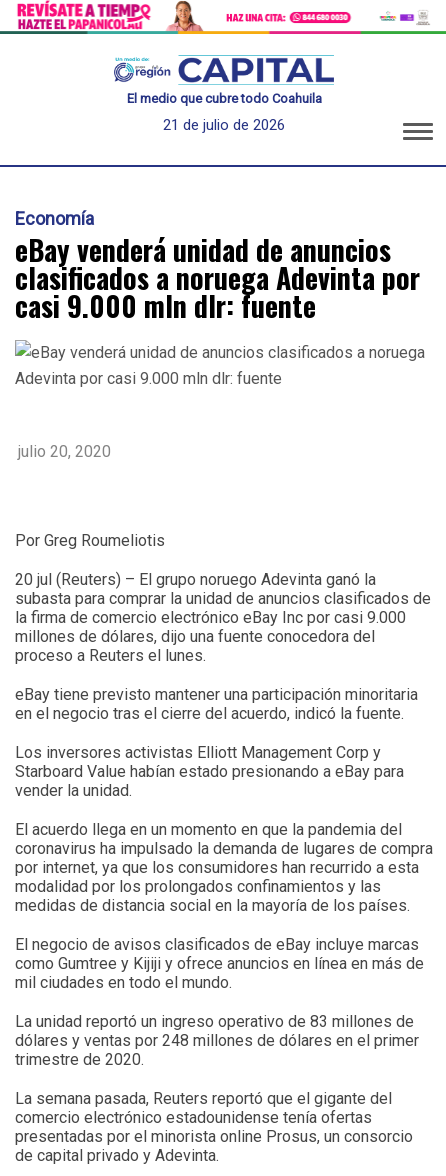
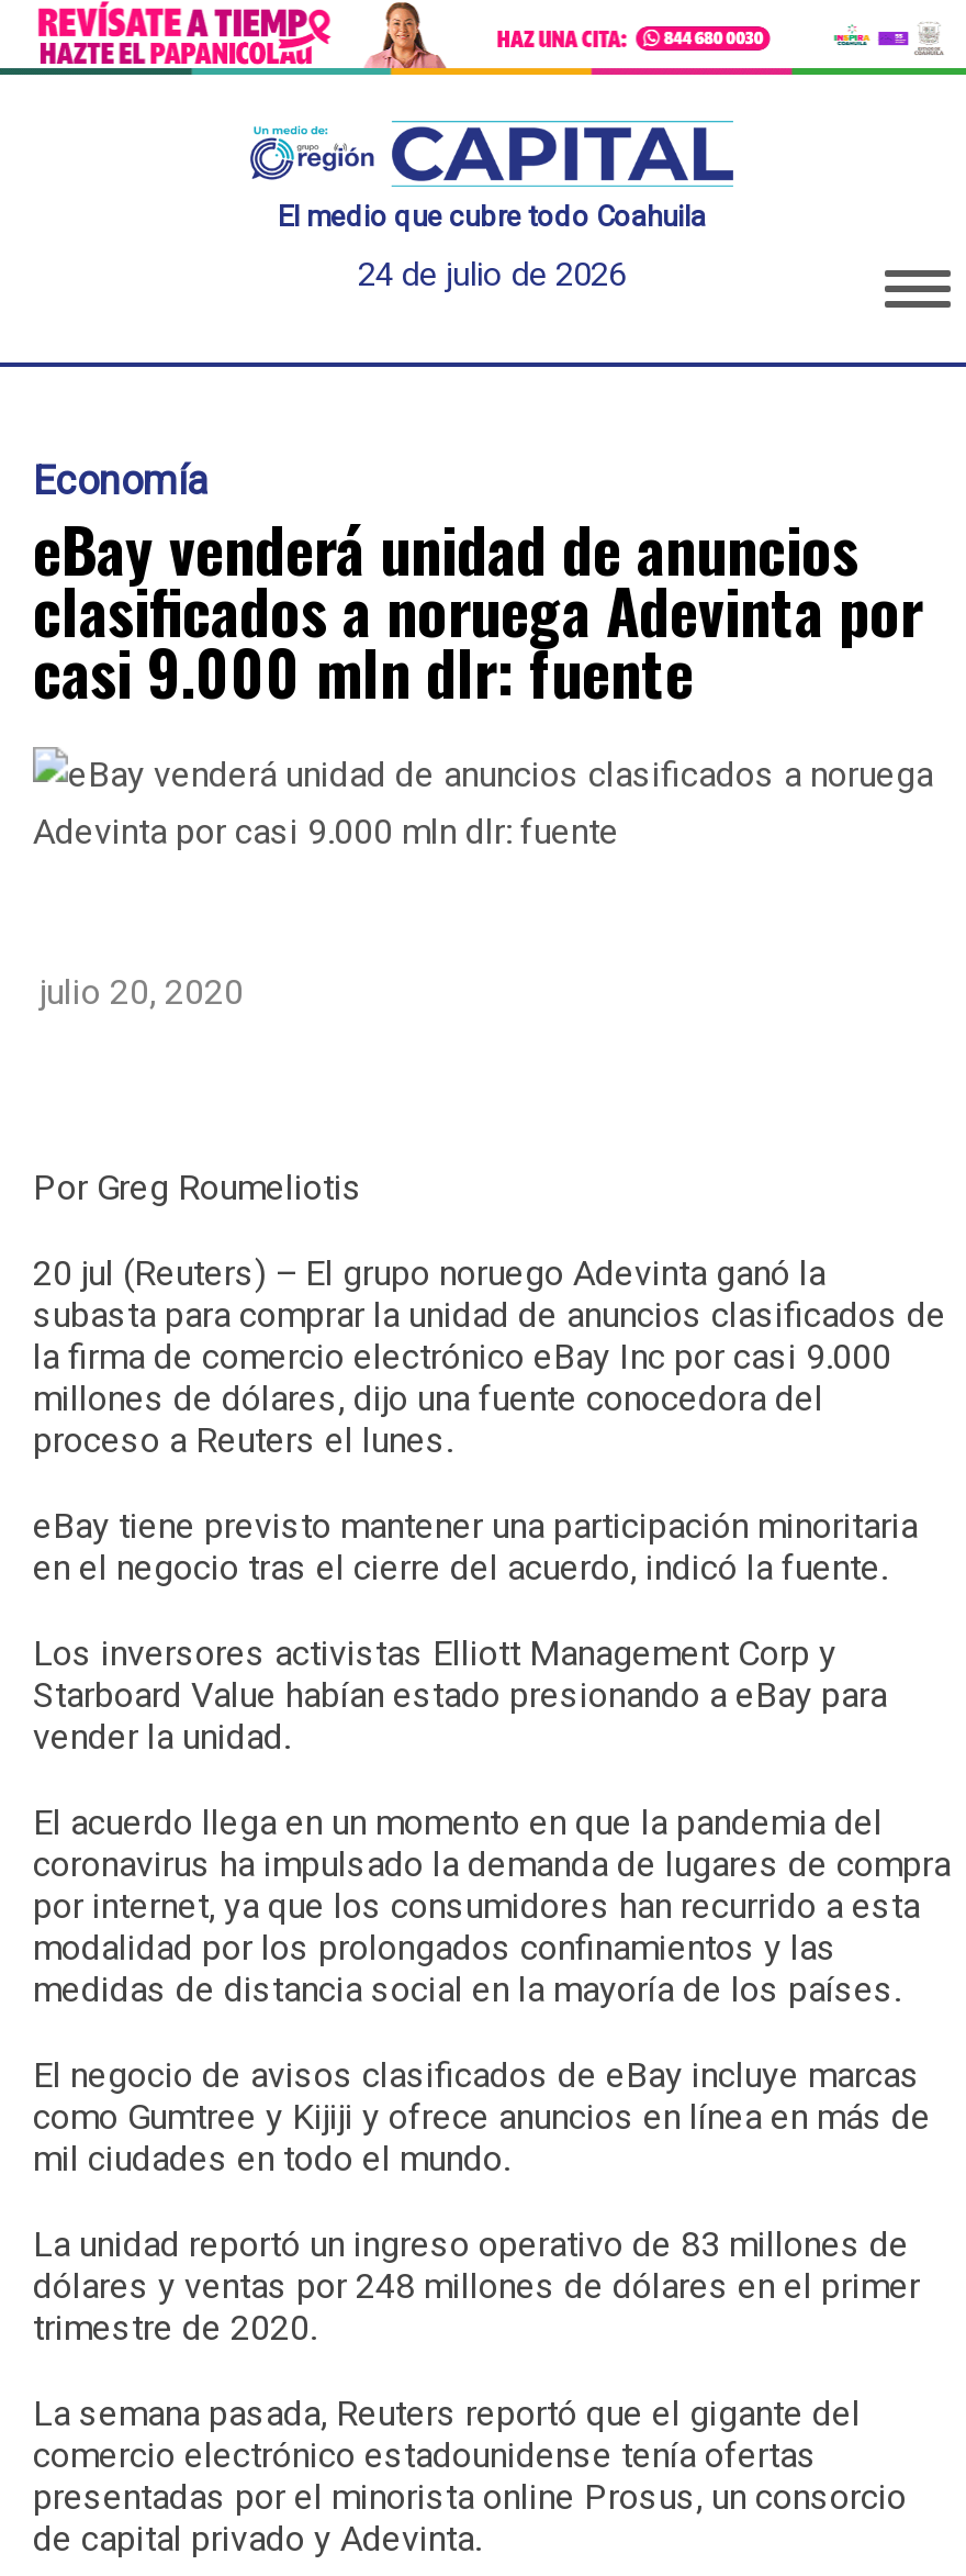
- 21 de julio de 2026
+ 24 de julio de 2026
